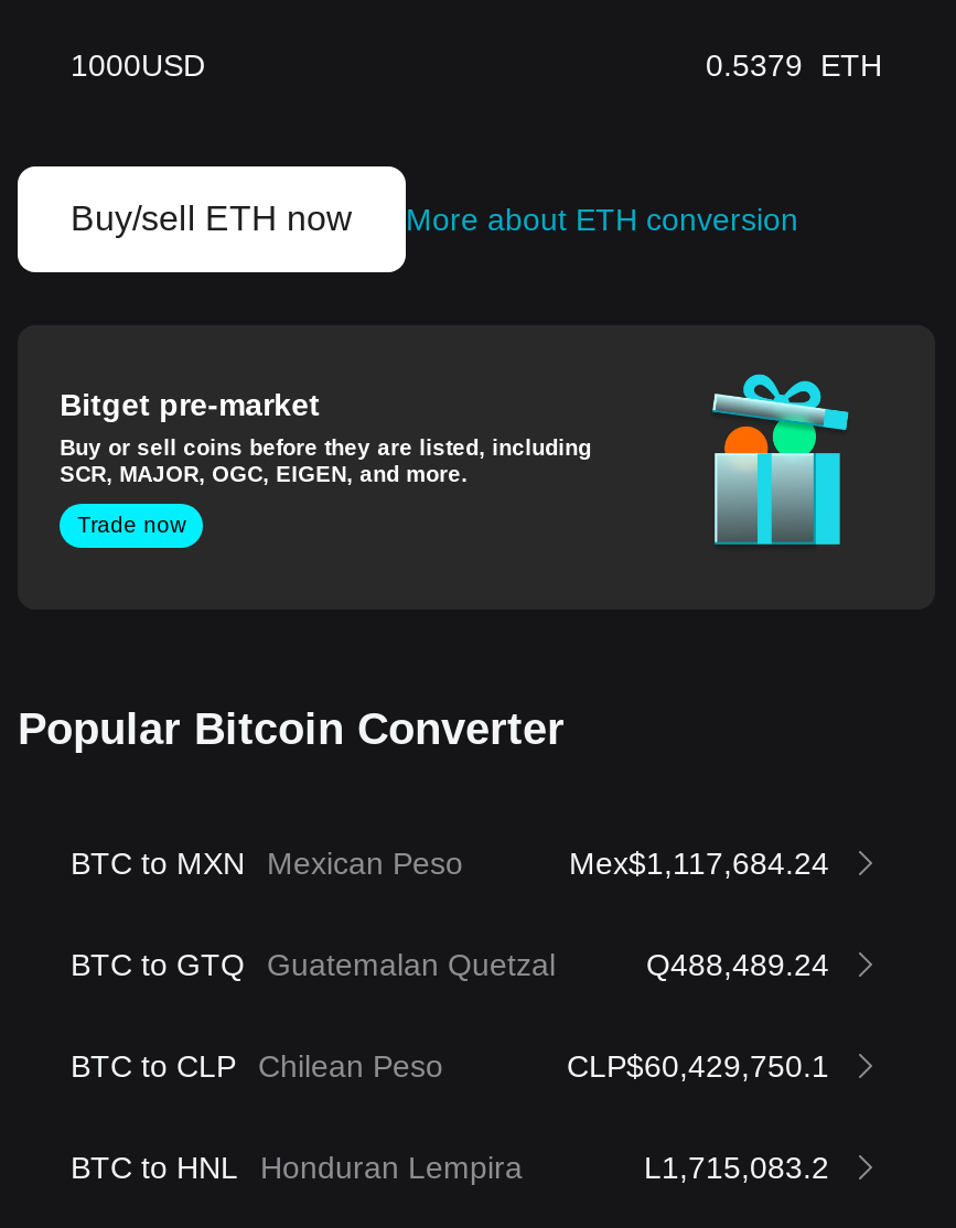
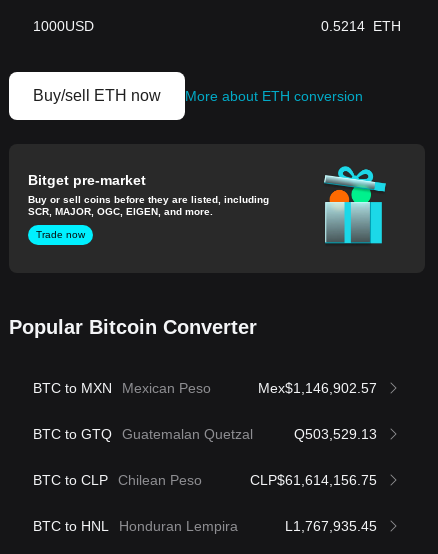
- 0.5379 ETH
+ 0.5214 ETH

- Mex$1,117,684.24
+ Mex$1,146,902.57

- Q488,489.24
+ Q503,529.13

- CLP$60,429,750.1
+ CLP$61,614,156.75

- L1,715,083.2
+ L1,767,935.45
